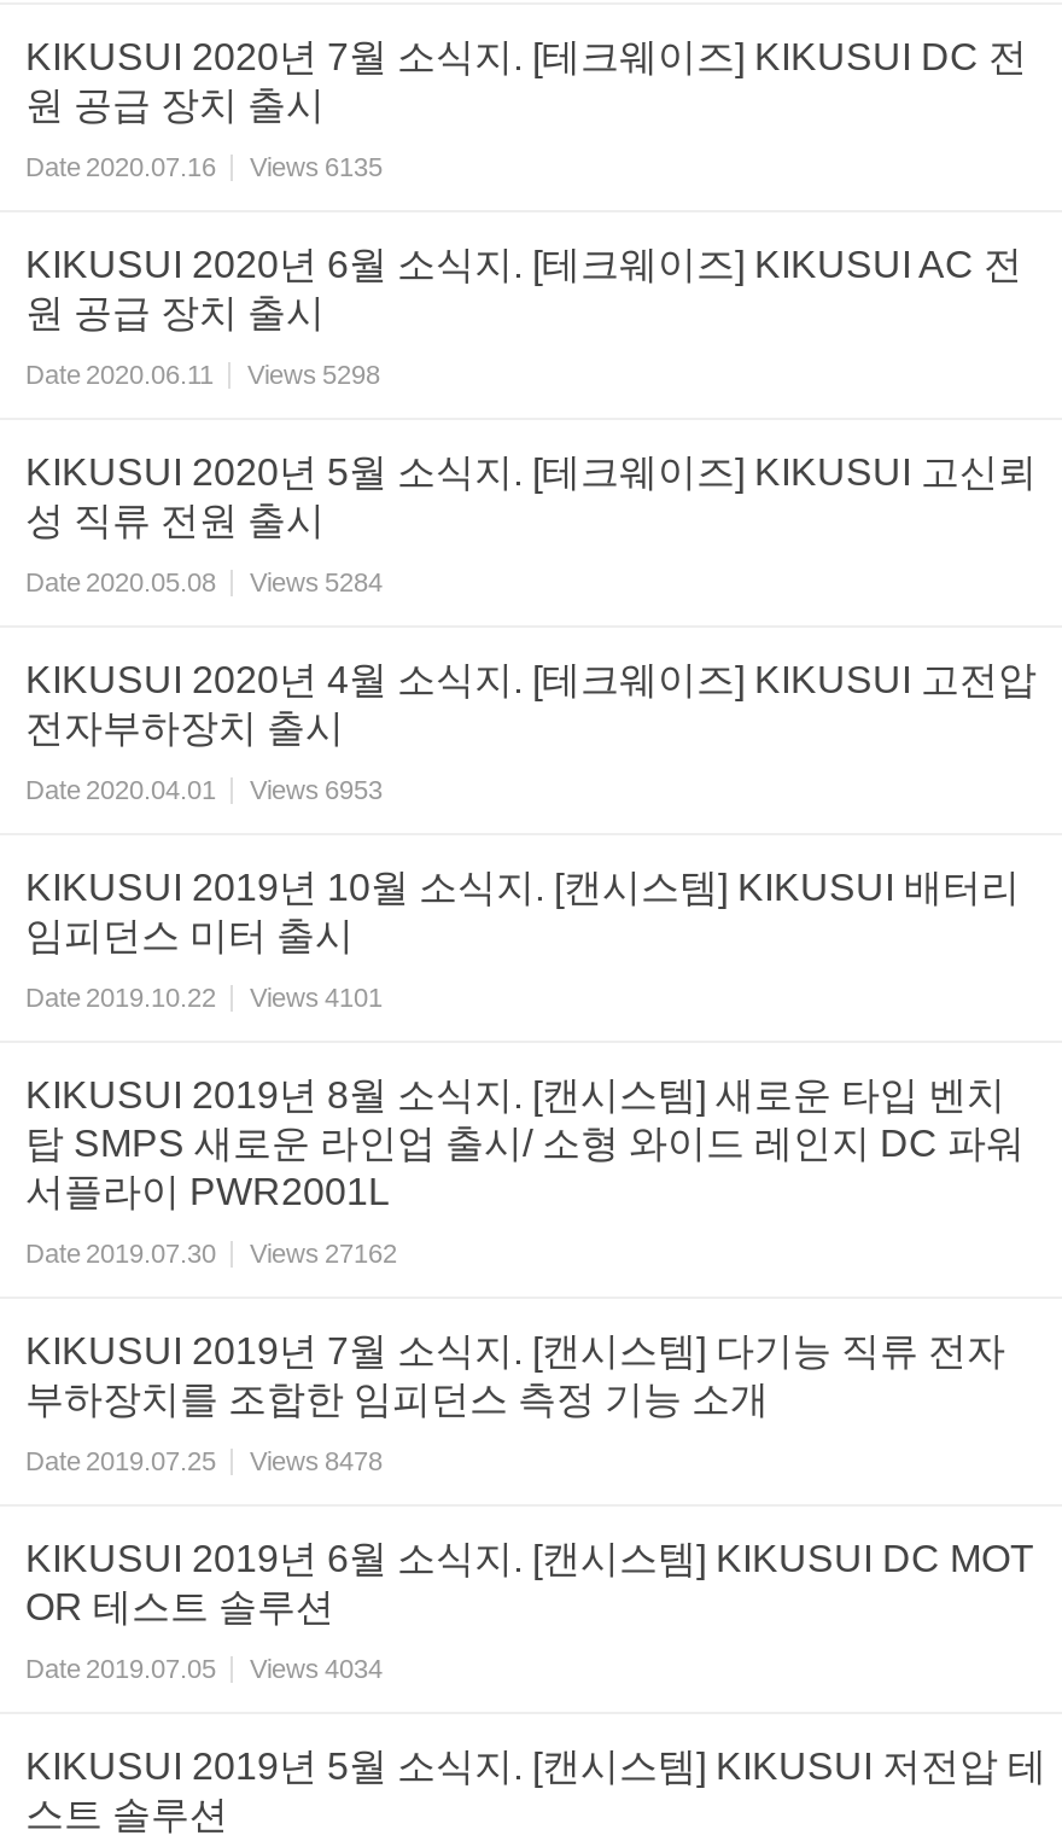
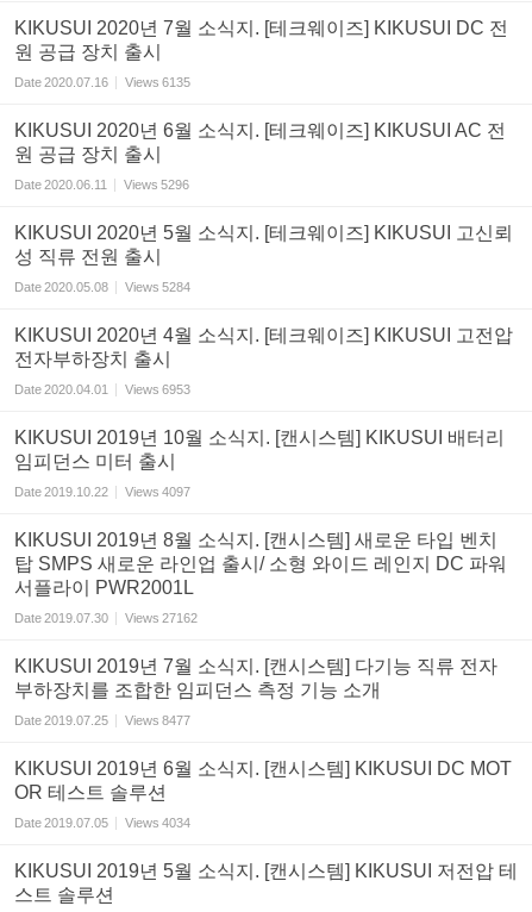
- Date 2020.06.11 Views 5298
+ Date 2020.06.11 Views 5296

- Date 2019.10.22 Views 4101
+ Date 2019.10.22 Views 4097

- Date 2019.07.25 Views 8478
+ Date 2019.07.25 Views 8477
